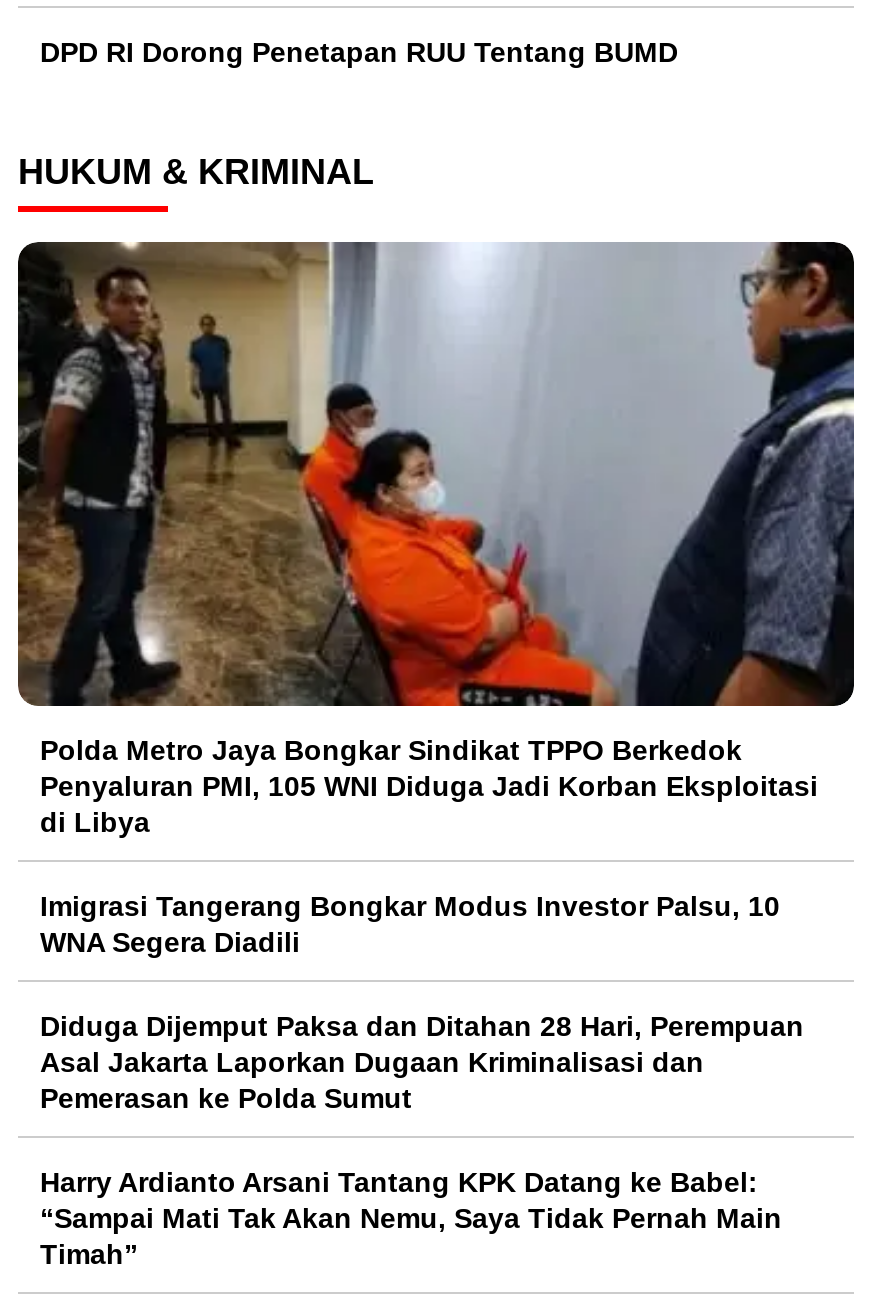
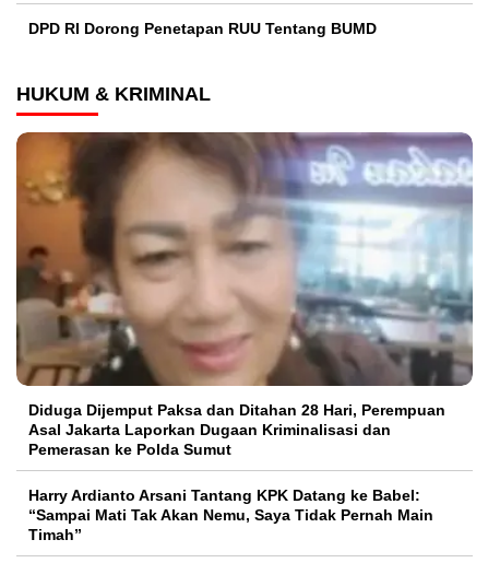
- [image]
+ [image]

- Polda Metro Jaya Bongkar Sindikat TPPO Berkedok
- Penyaluran PMI, 105 WNI Diduga Jadi Korban Eksploitasi
- di Libya
- Imigrasi Tangerang Bongkar Modus Investor Palsu, 10
- WNA Segera Diadili
